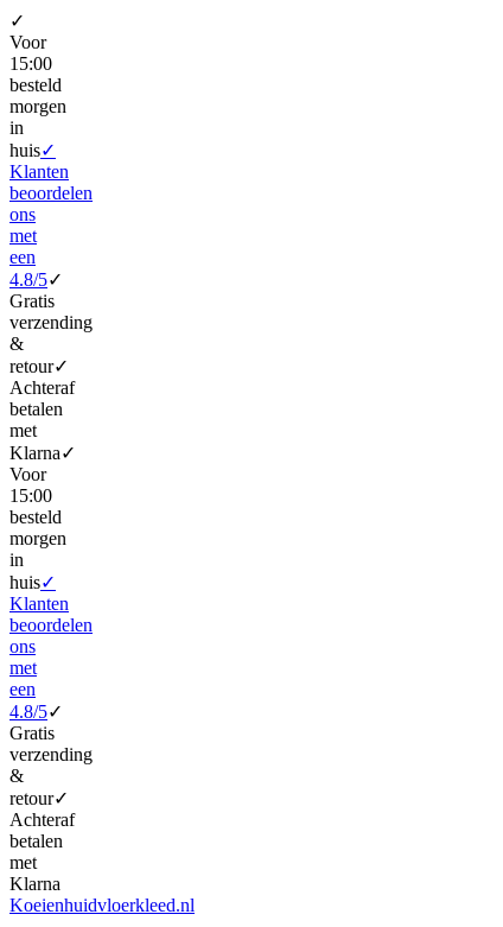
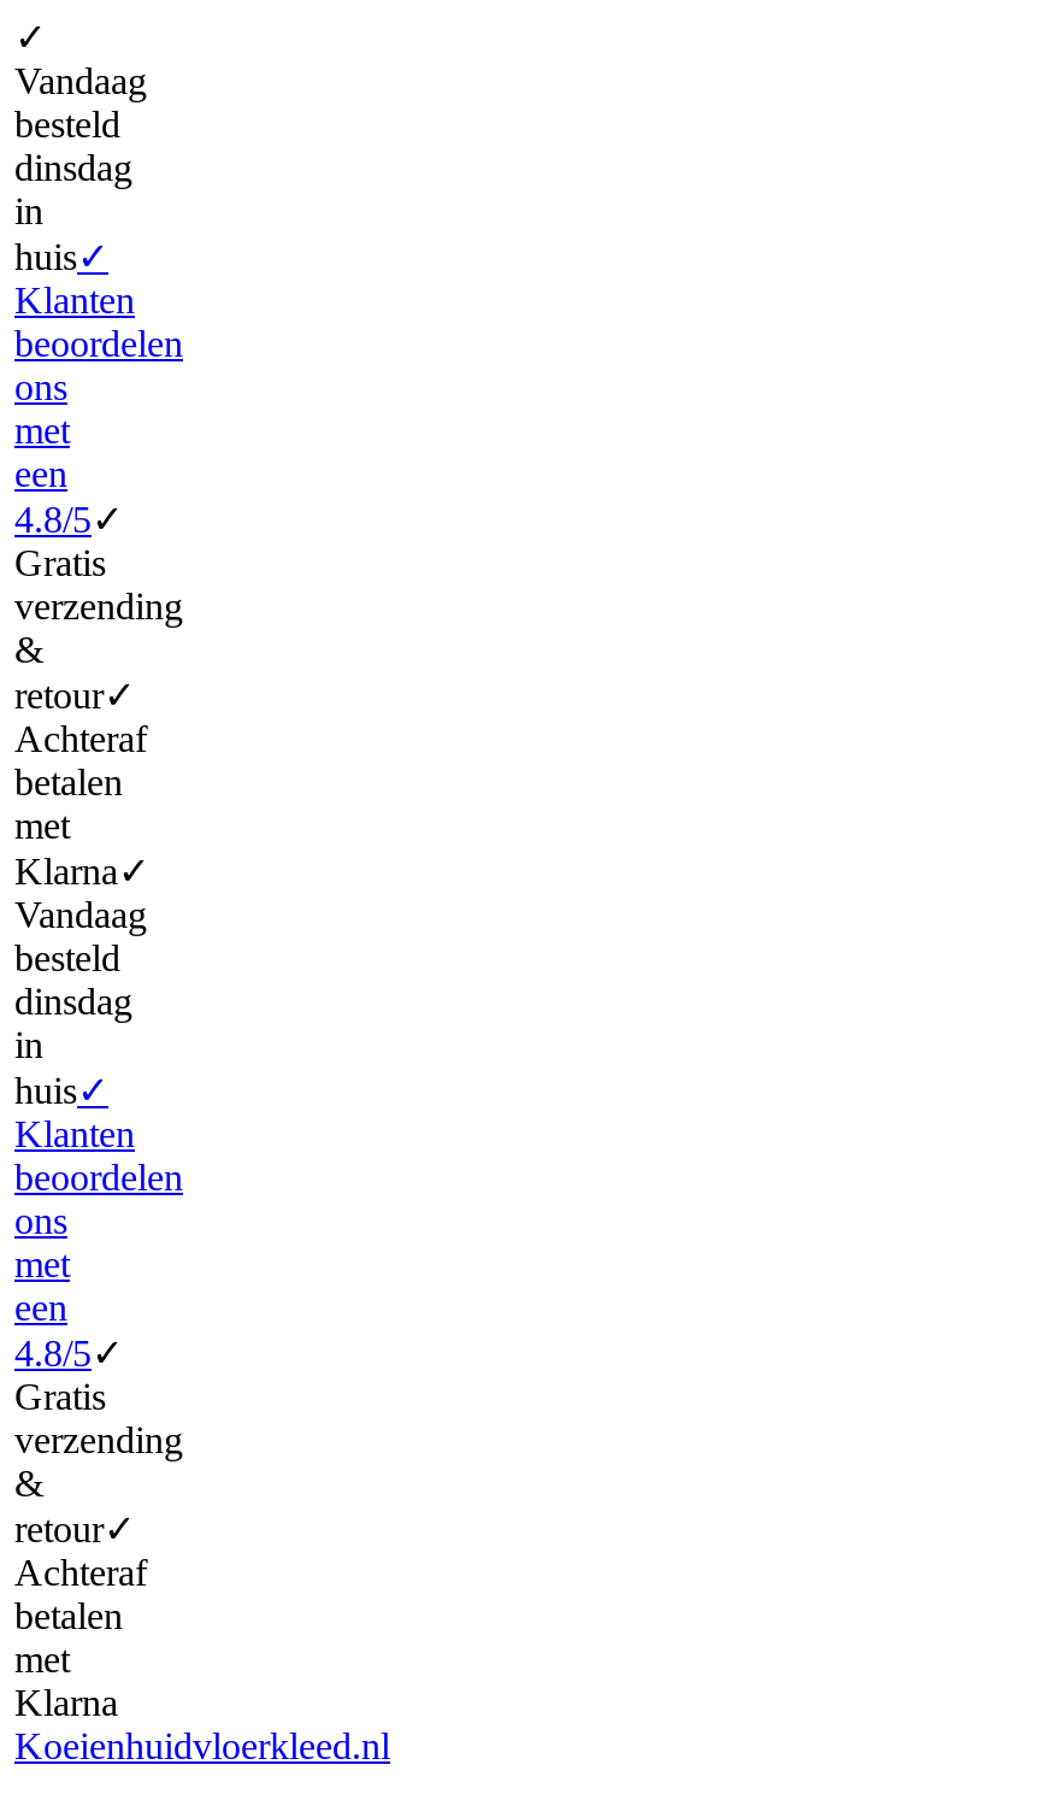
- Voor
- 15:00
+ Vandaag

- morgen
+ dinsdag

- Voor
- 15:00
+ Vandaag

- morgen
+ dinsdag
